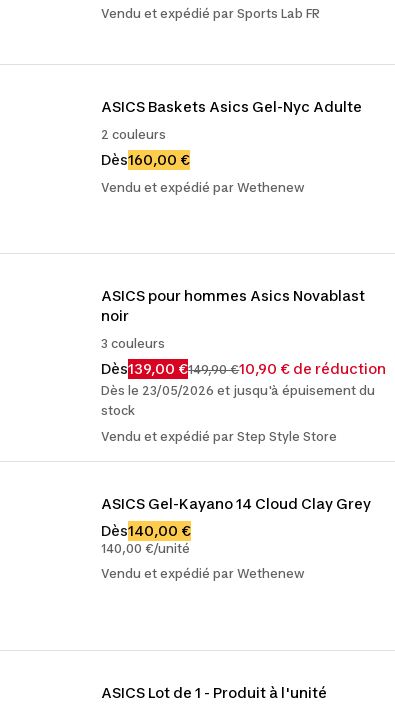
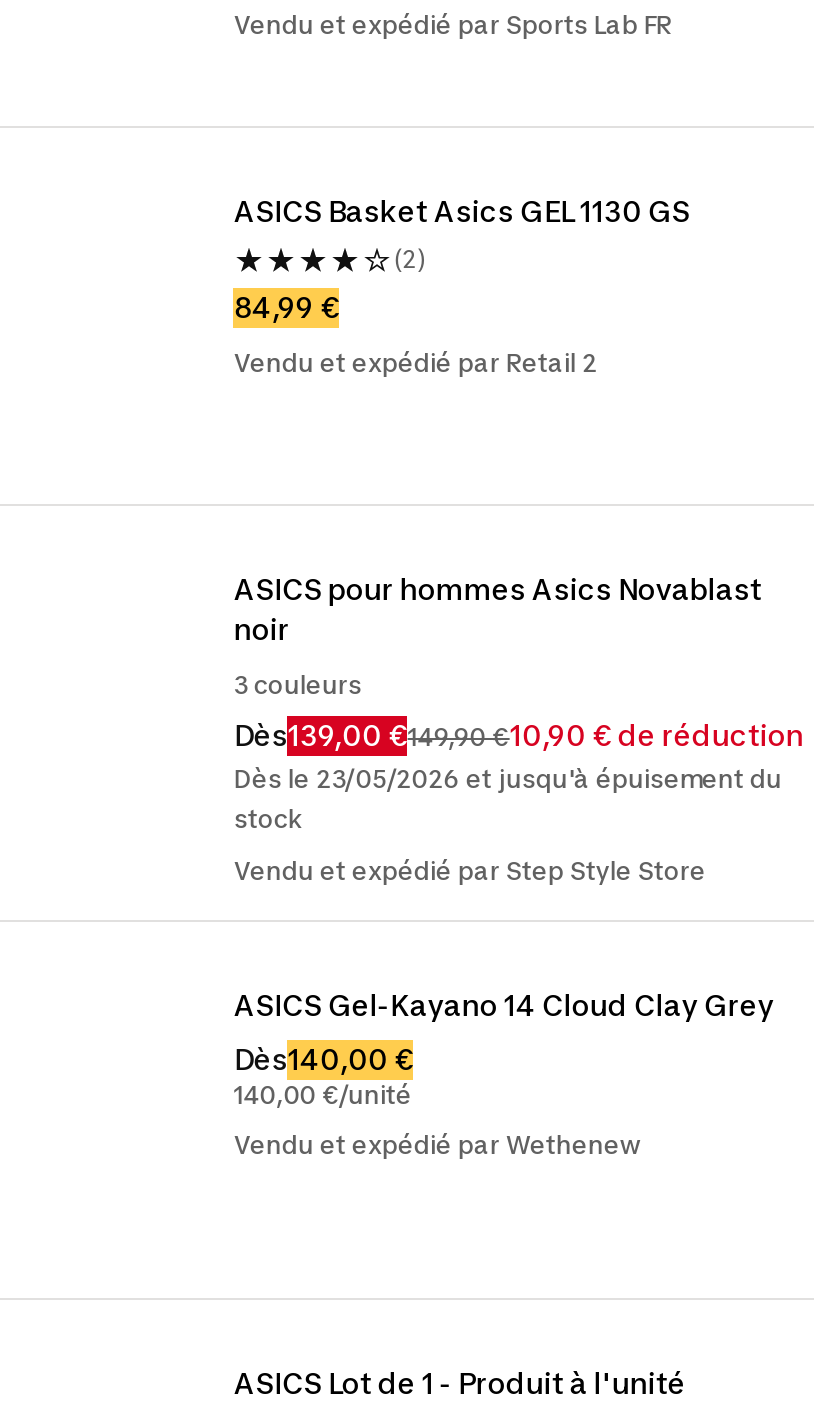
- ASICS Baskets Asics Gel-Nyc Adulte
+ ASICS Basket Asics GEL 1130 GS

- 2 couleurs
+ (2)

- Dès160,00 €
+ 84,99 €

- Vendu et expédié par Wethenew
+ Vendu et expédié par Retail 2
